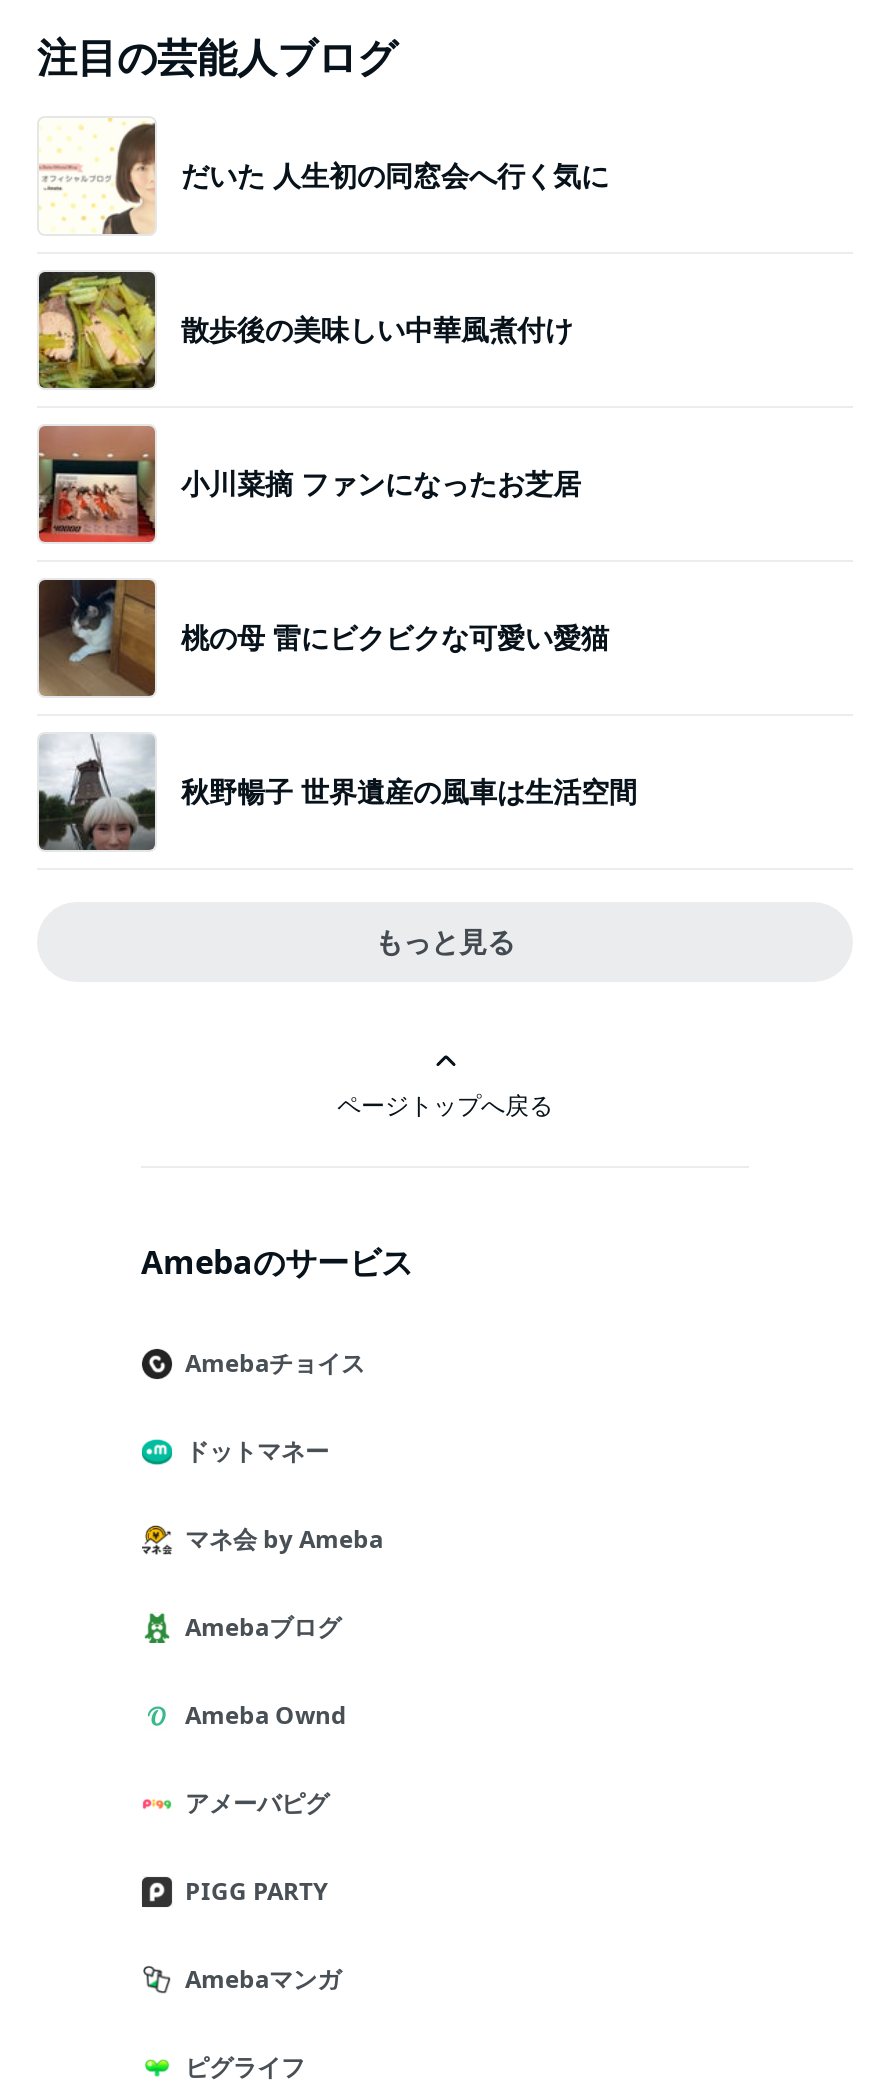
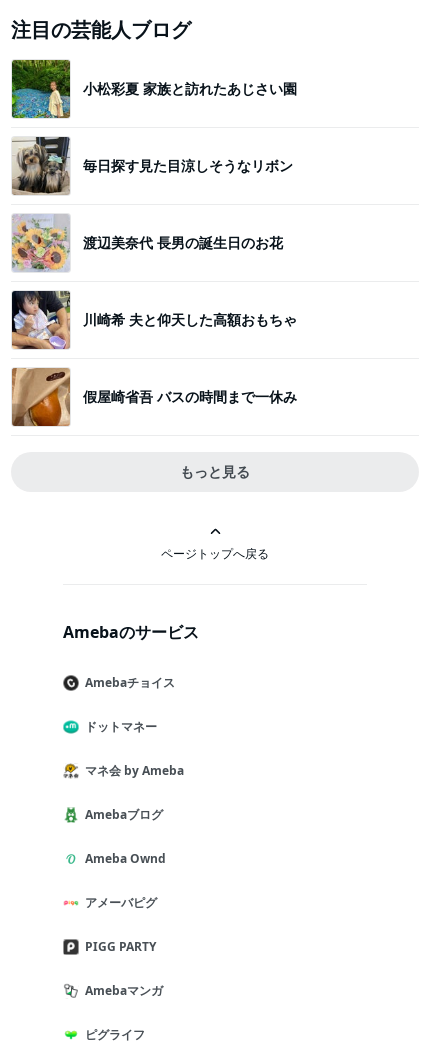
- [image]
- だいた 人生初の同窓会へ行く気に
+ [image]
+ 小松彩夏 家族と訪れたあじさい園

- [image]
- 散歩後の美味しい中華風煮付け
+ [image]
+ 毎日探す見た目涼しそうなリボン

- [image]
- 小川菜摘 ファンになったお芝居
+ [image]
+ 渡辺美奈代 長男の誕生日のお花

- [image]
- 桃の母 雷にビクビクな可愛い愛猫
+ [image]
+ 川崎希 夫と仰天した高額おもちゃ

- [image]
- 秋野暢子 世界遺産の風車は生活空間
+ [image]
+ 假屋崎省吾 バスの時間まで一休み
